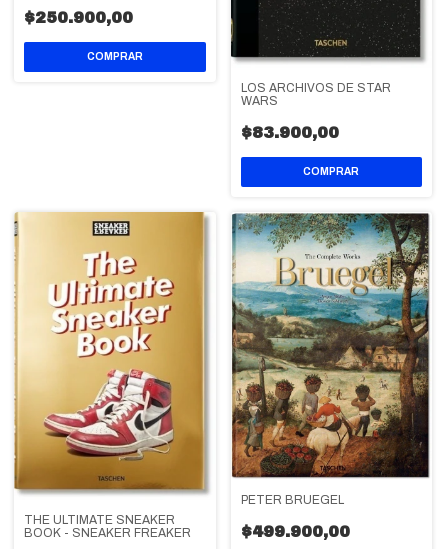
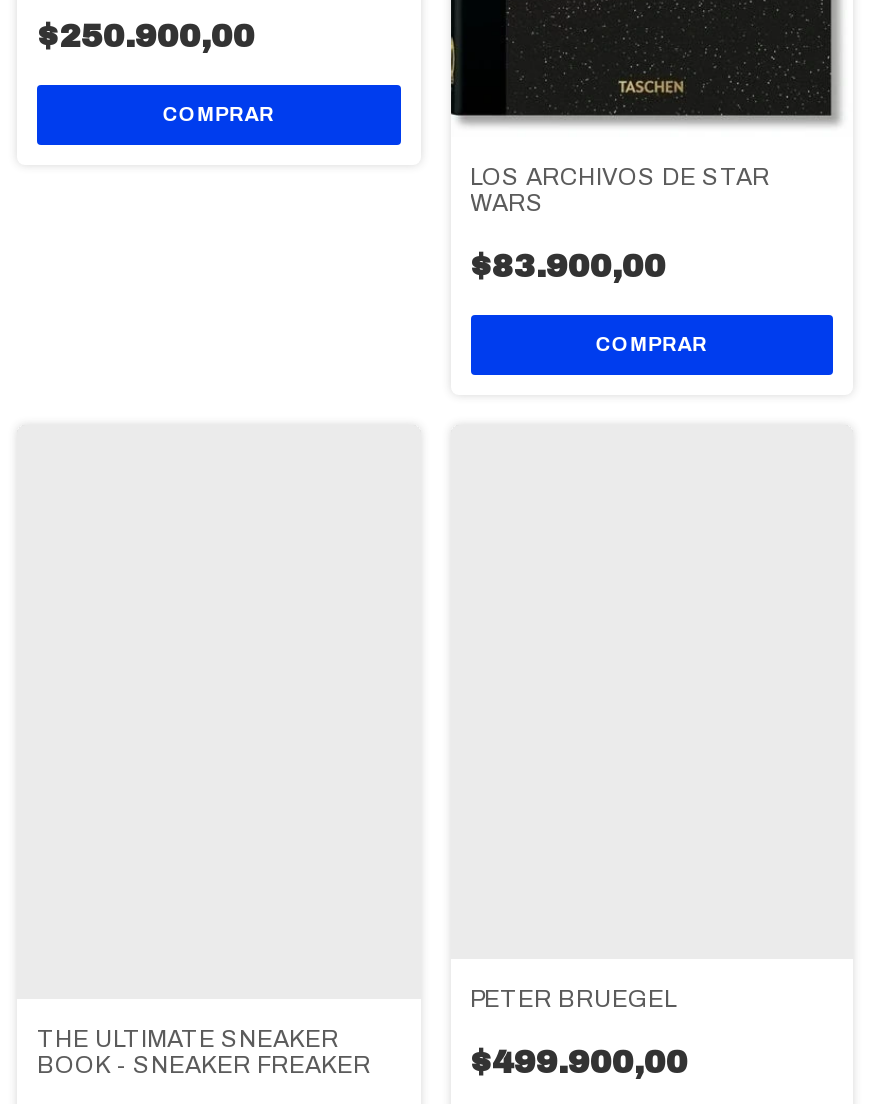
- [image]

- [image]
